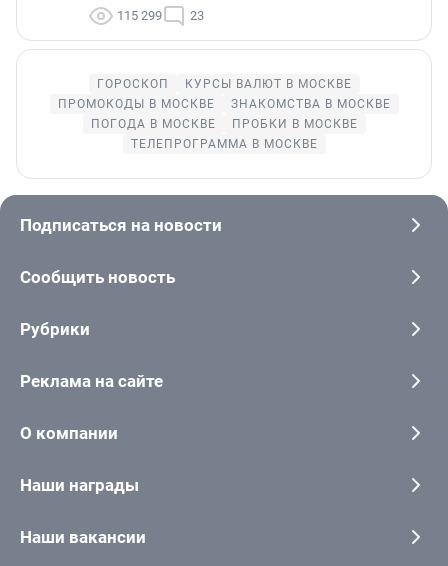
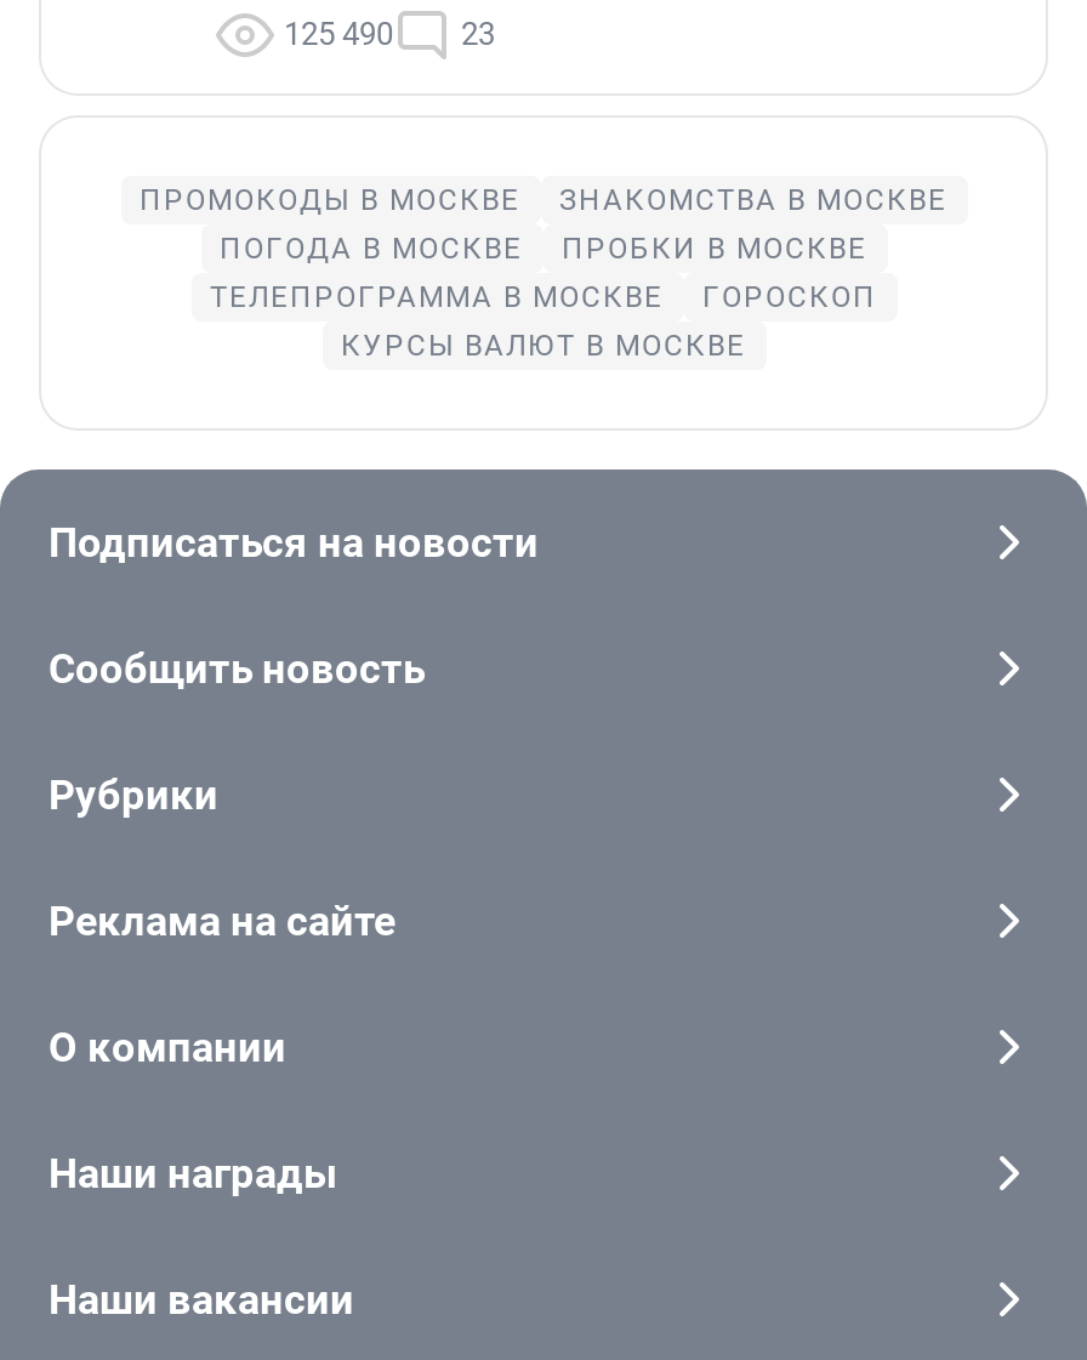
- 115 299 23
+ 125 490 23

moved down: ГОРОСКОП | КУРСЫ ВАЛЮТ В МОСКВЕ

moved up: ПРОМОКОДЫ В МОСКВЕ | ЗНАКОМСТВА В МОСКВЕ | ПОГОДА В МОСКВЕ | ПРОБКИ В МОСКВЕ | ТЕЛЕПРОГРАММА В МОСКВЕ
